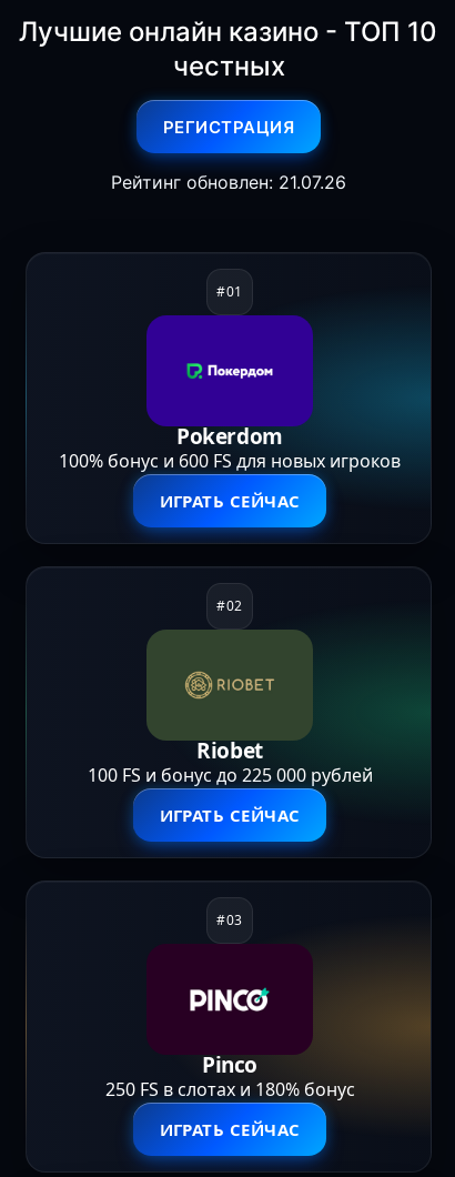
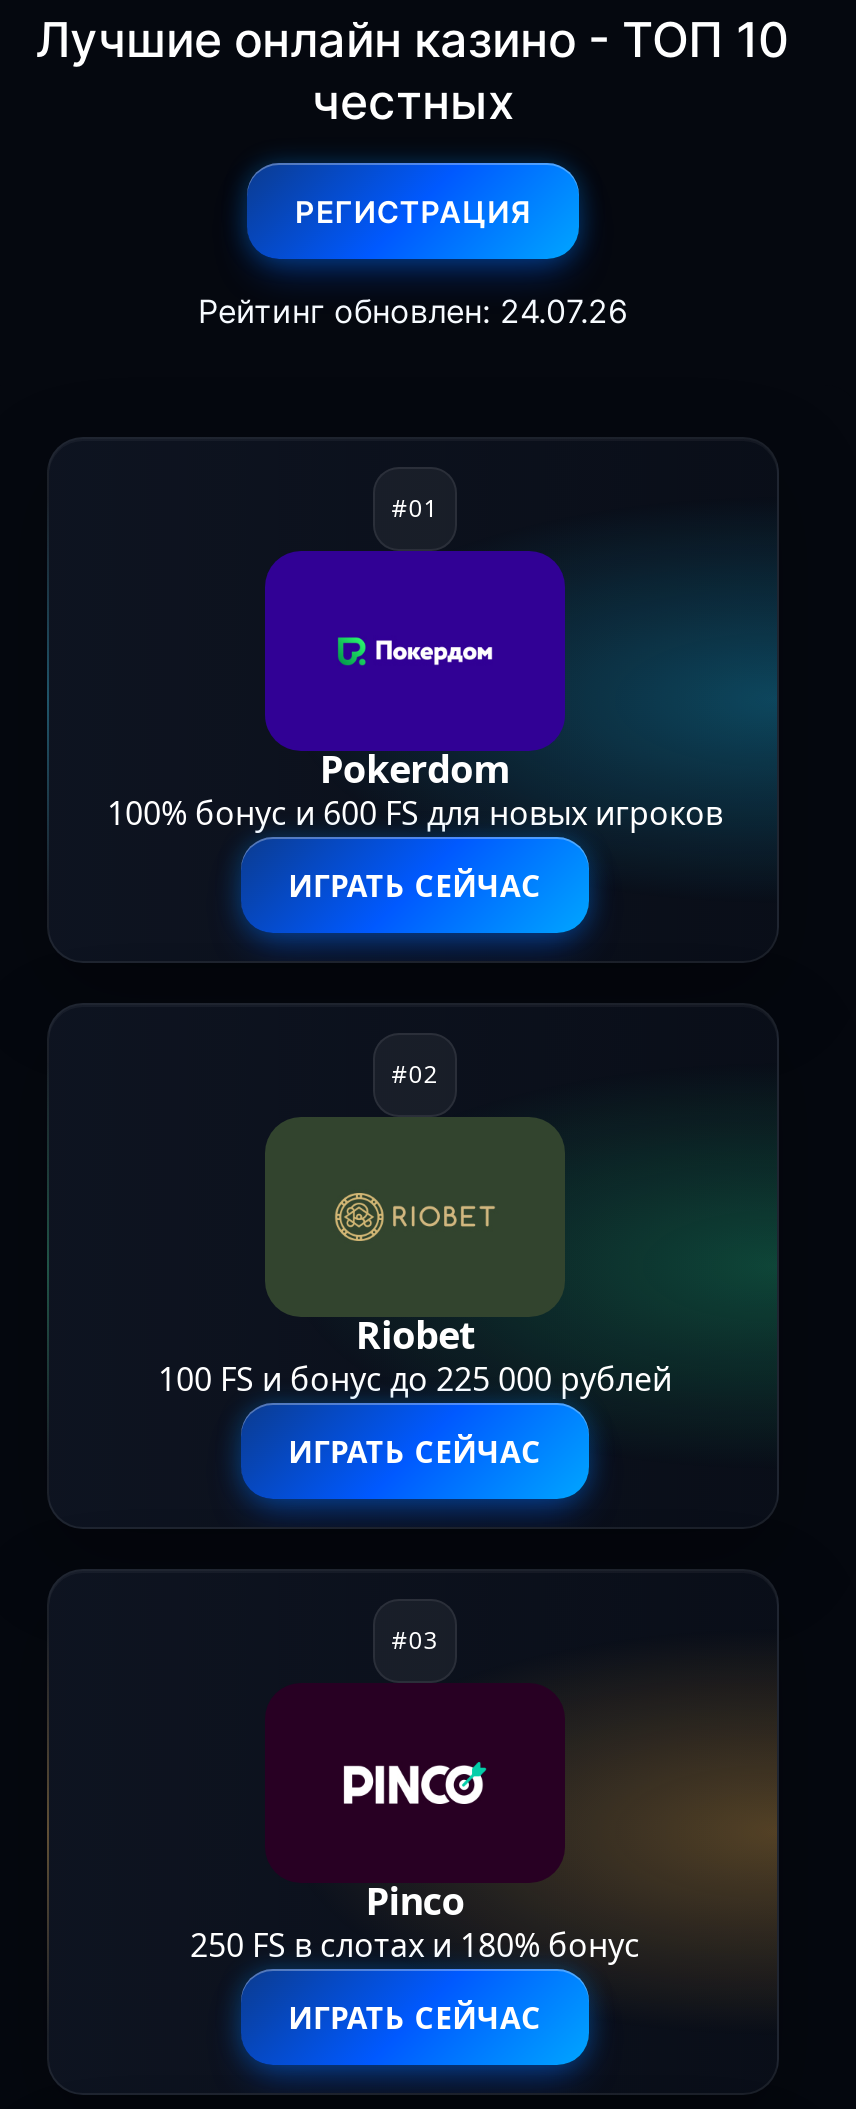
- Рейтинг обновлен: 21.07.26
+ Рейтинг обновлен: 24.07.26
